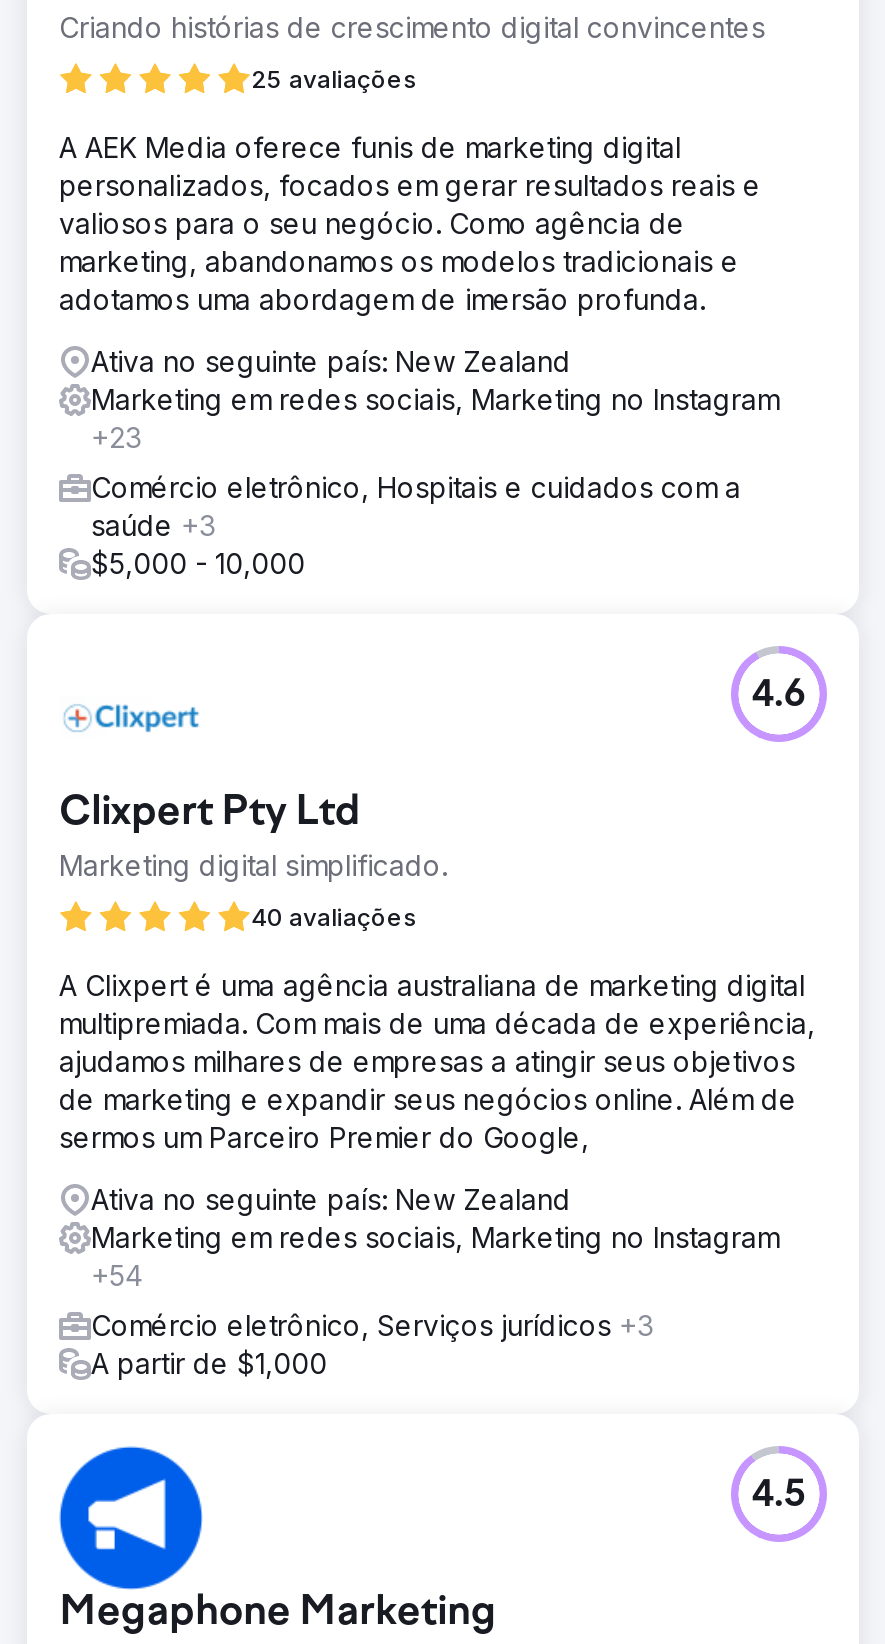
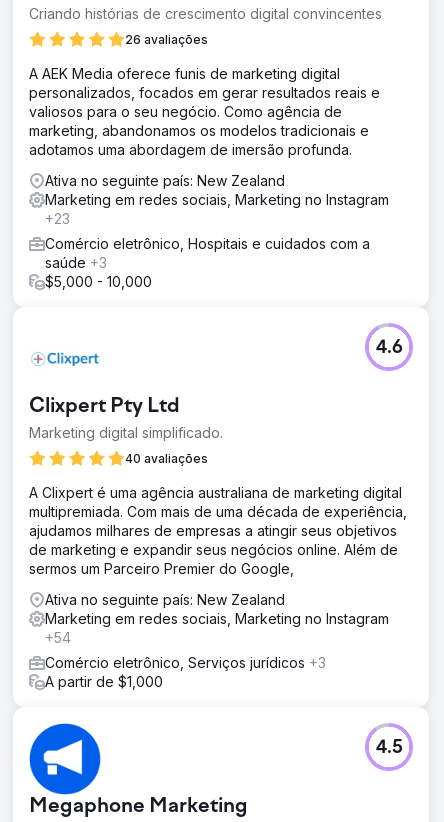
- 25 avaliações
+ 26 avaliações
